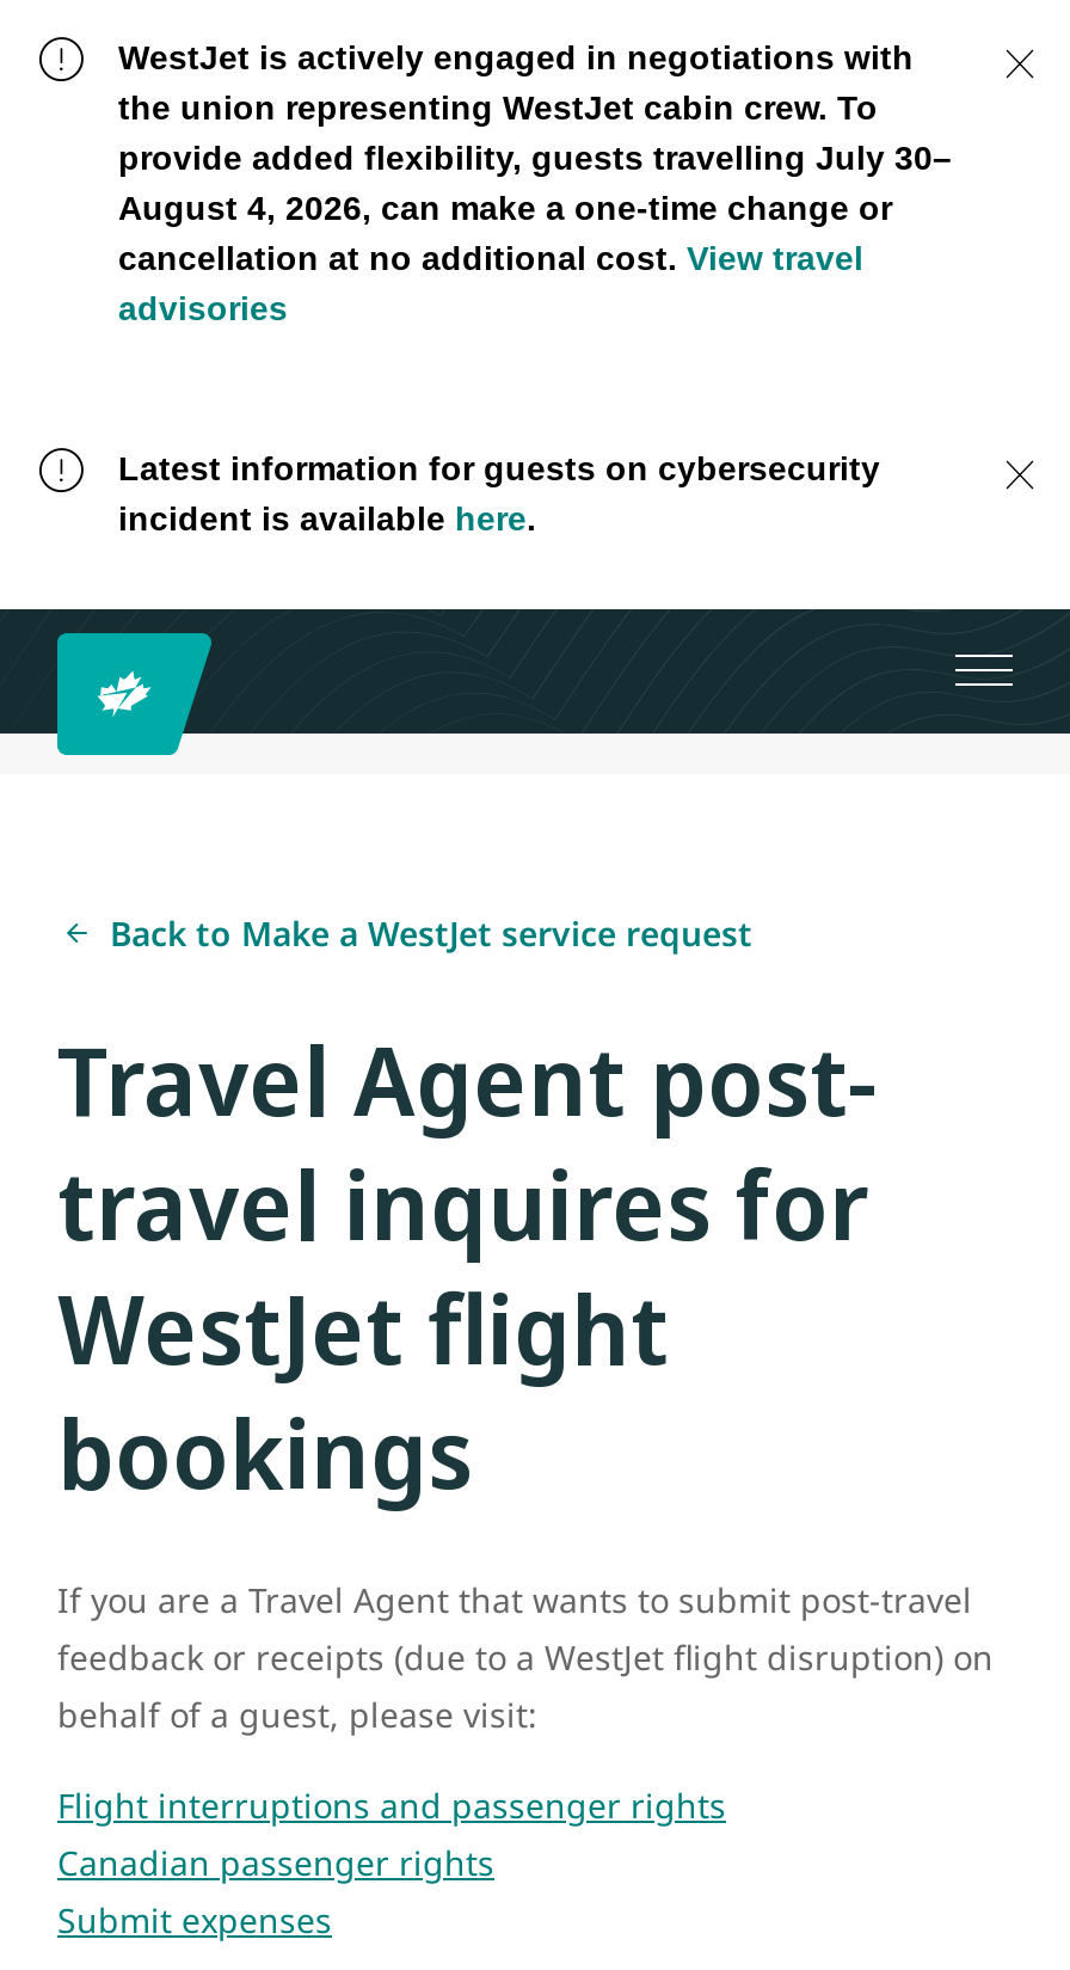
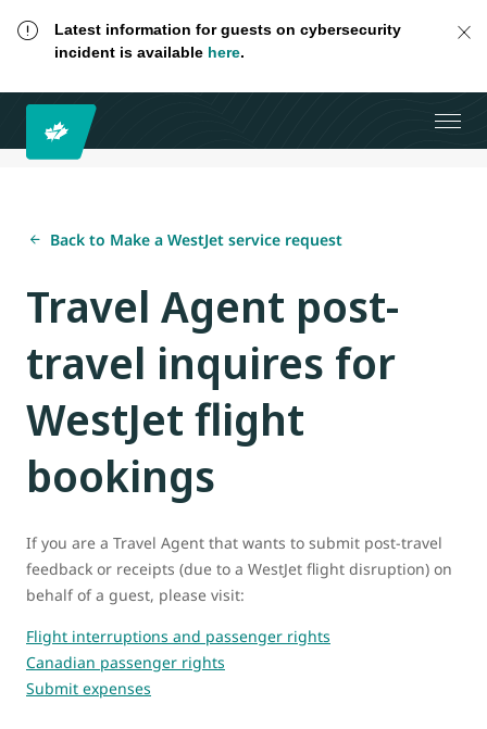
- WestJet is actively engaged in negotiations with
- the union representing WestJet cabin crew. To
- provide added flexibility, guests travelling July 30–
- August 4, 2026, can make a one-time change or
- cancellation at no additional cost. View travel
- advisories
